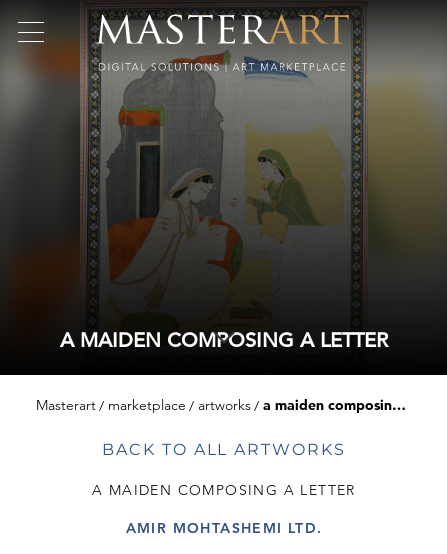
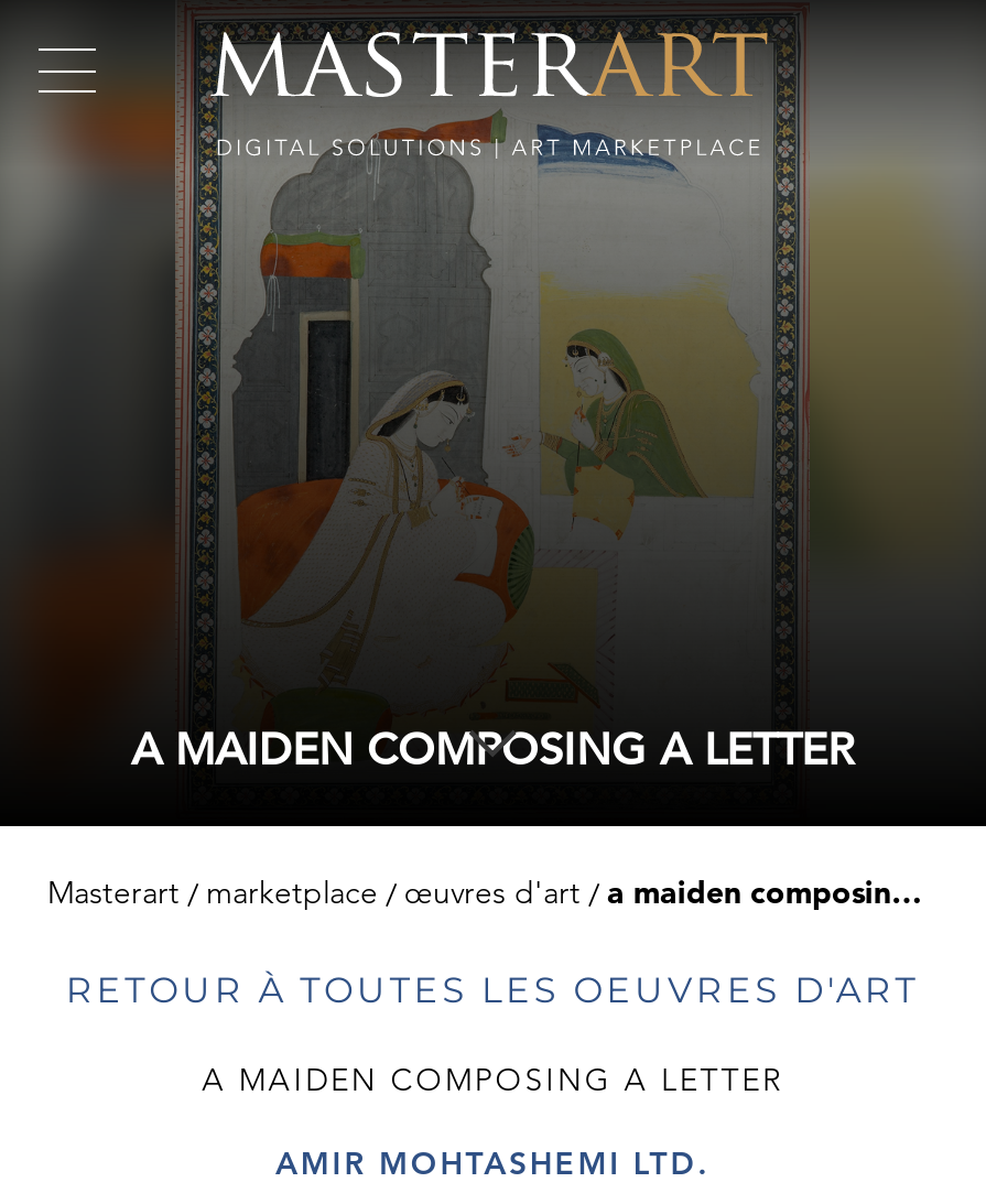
- artworks
+ œuvres d'art

- BACK TO ALL ARTWORKS
+ RETOUR À TOUTES LES OEUVRES D'ART
